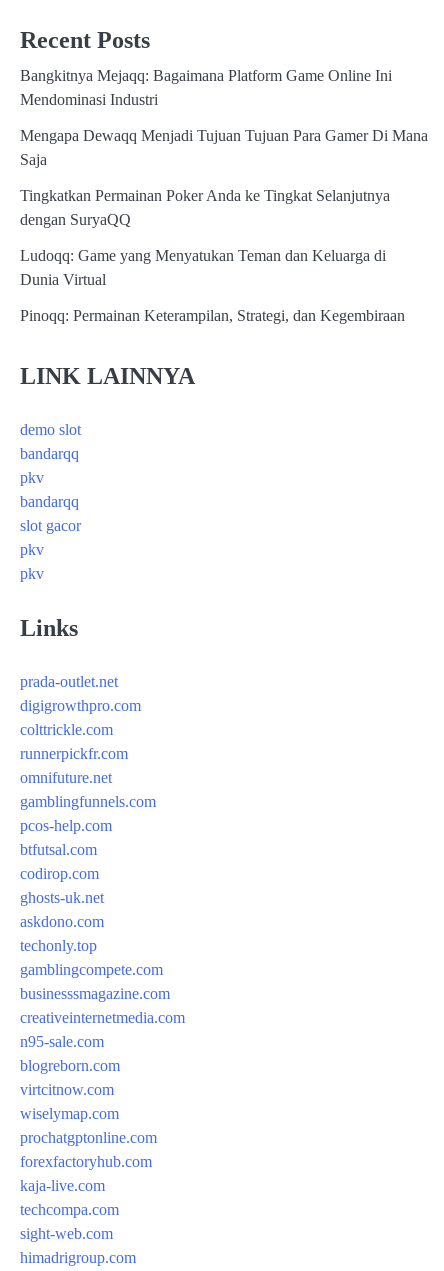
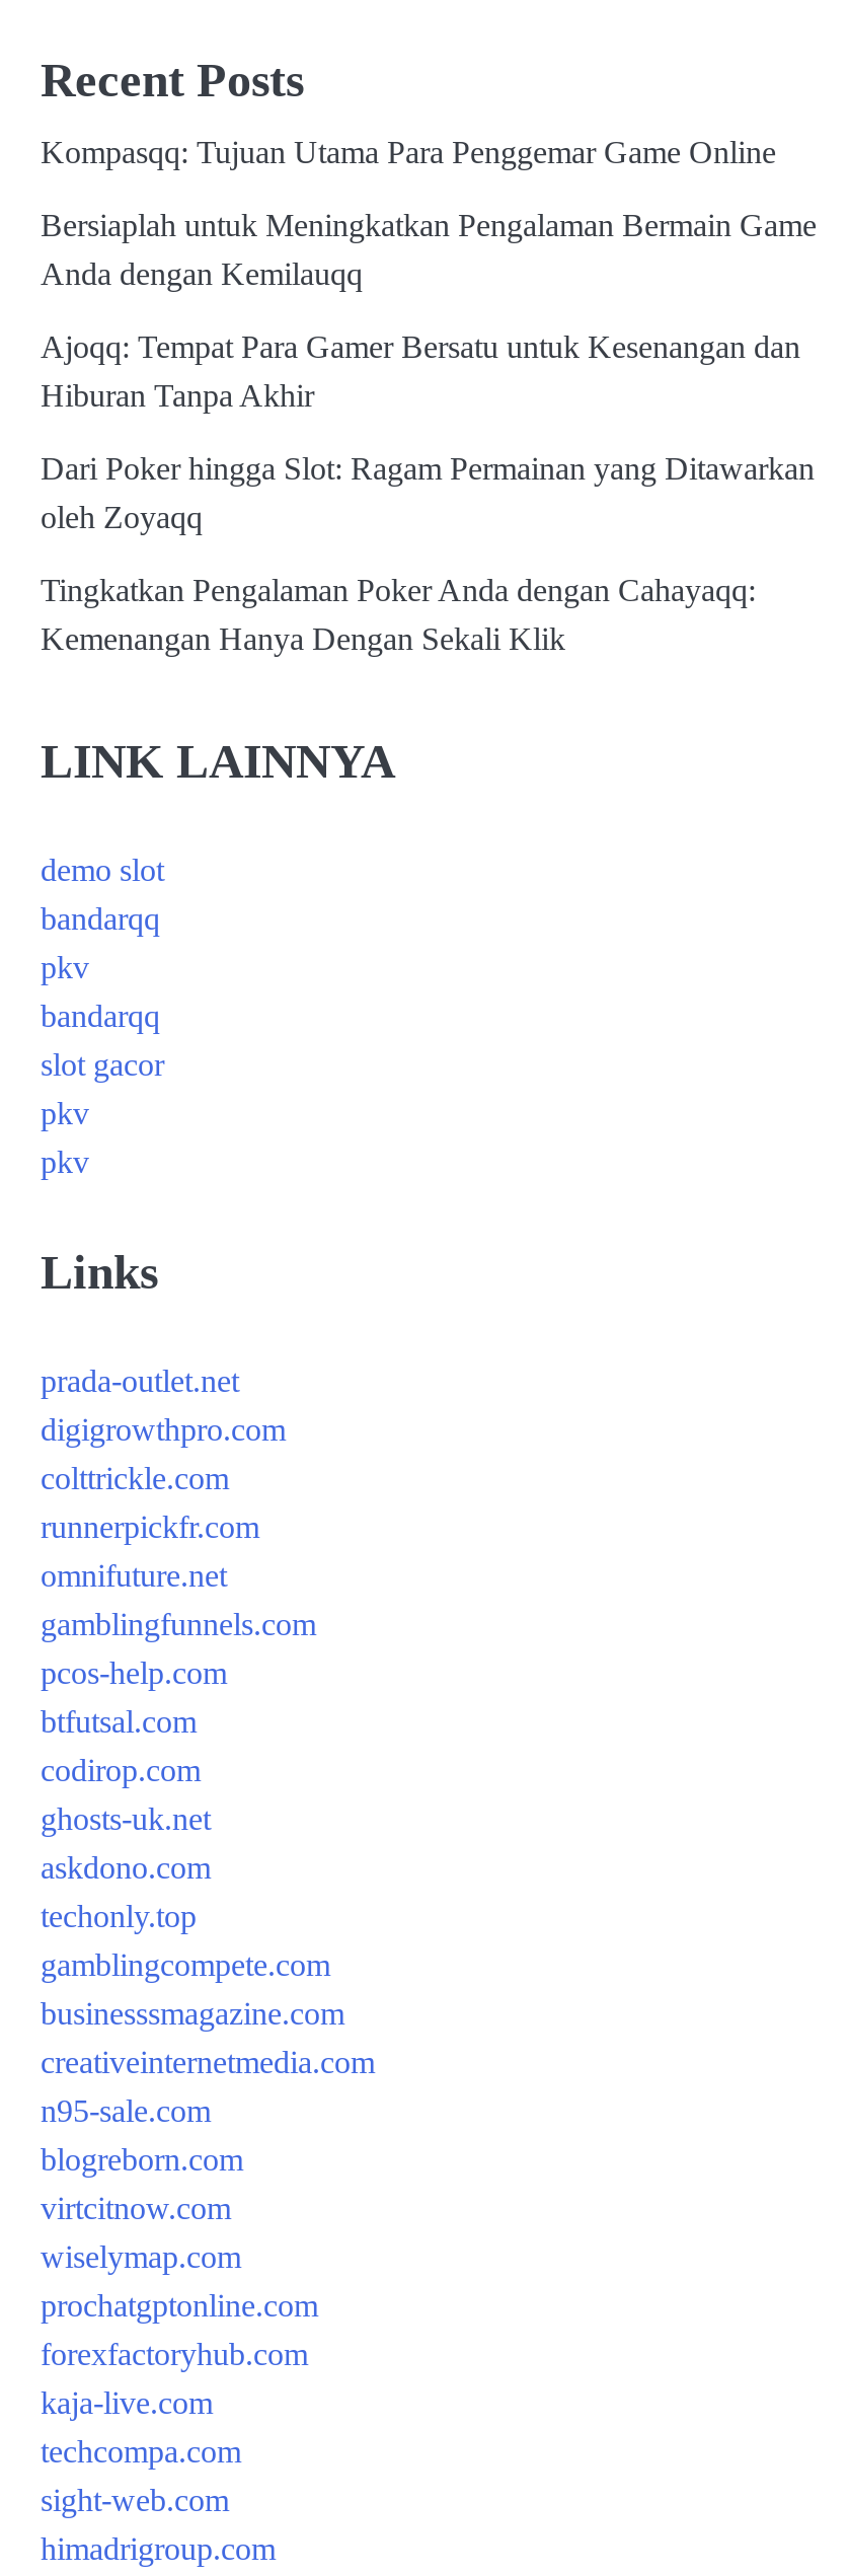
- Bangkitnya Mejaqq: Bagaimana Platform Game Online Ini
- Mendominasi Industri
+ Kompasqq: Tujuan Utama Para Penggemar Game Online

- Mengapa Dewaqq Menjadi Tujuan Tujuan Para Gamer Di Mana
- Saja
+ Bersiaplah untuk Meningkatkan Pengalaman Bermain Game
+ Anda dengan Kemilauqq

- Tingkatkan Permainan Poker Anda ke Tingkat Selanjutnya
- dengan SuryaQQ
+ Ajoqq: Tempat Para Gamer Bersatu untuk Kesenangan dan
+ Hiburan Tanpa Akhir

- Ludoqq: Game yang Menyatukan Teman dan Keluarga di
- Dunia Virtual
+ Dari Poker hingga Slot: Ragam Permainan yang Ditawarkan
+ oleh Zoyaqq

- Pinoqq: Permainan Keterampilan, Strategi, dan Kegembiraan
+ Tingkatkan Pengalaman Poker Anda dengan Cahayaqq:
+ Kemenangan Hanya Dengan Sekali Klik
